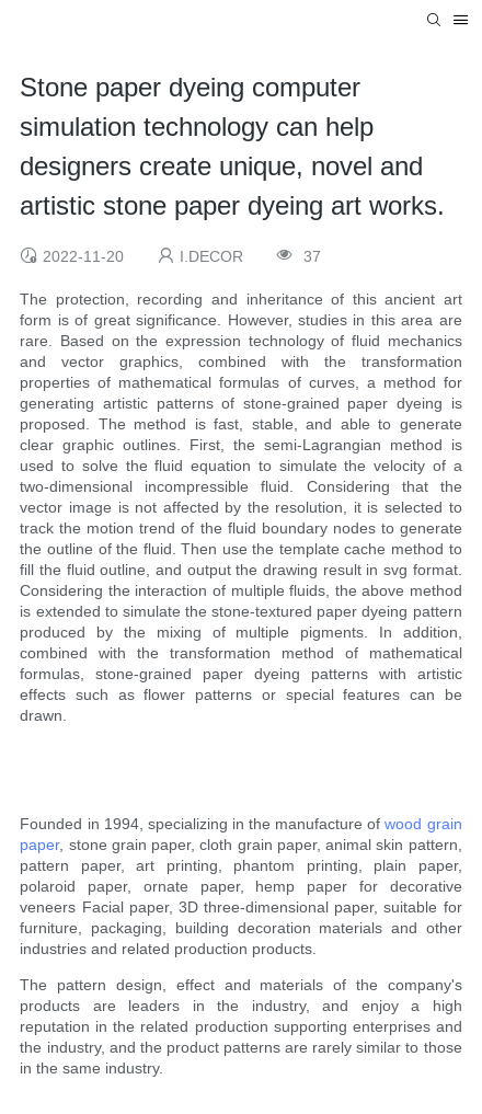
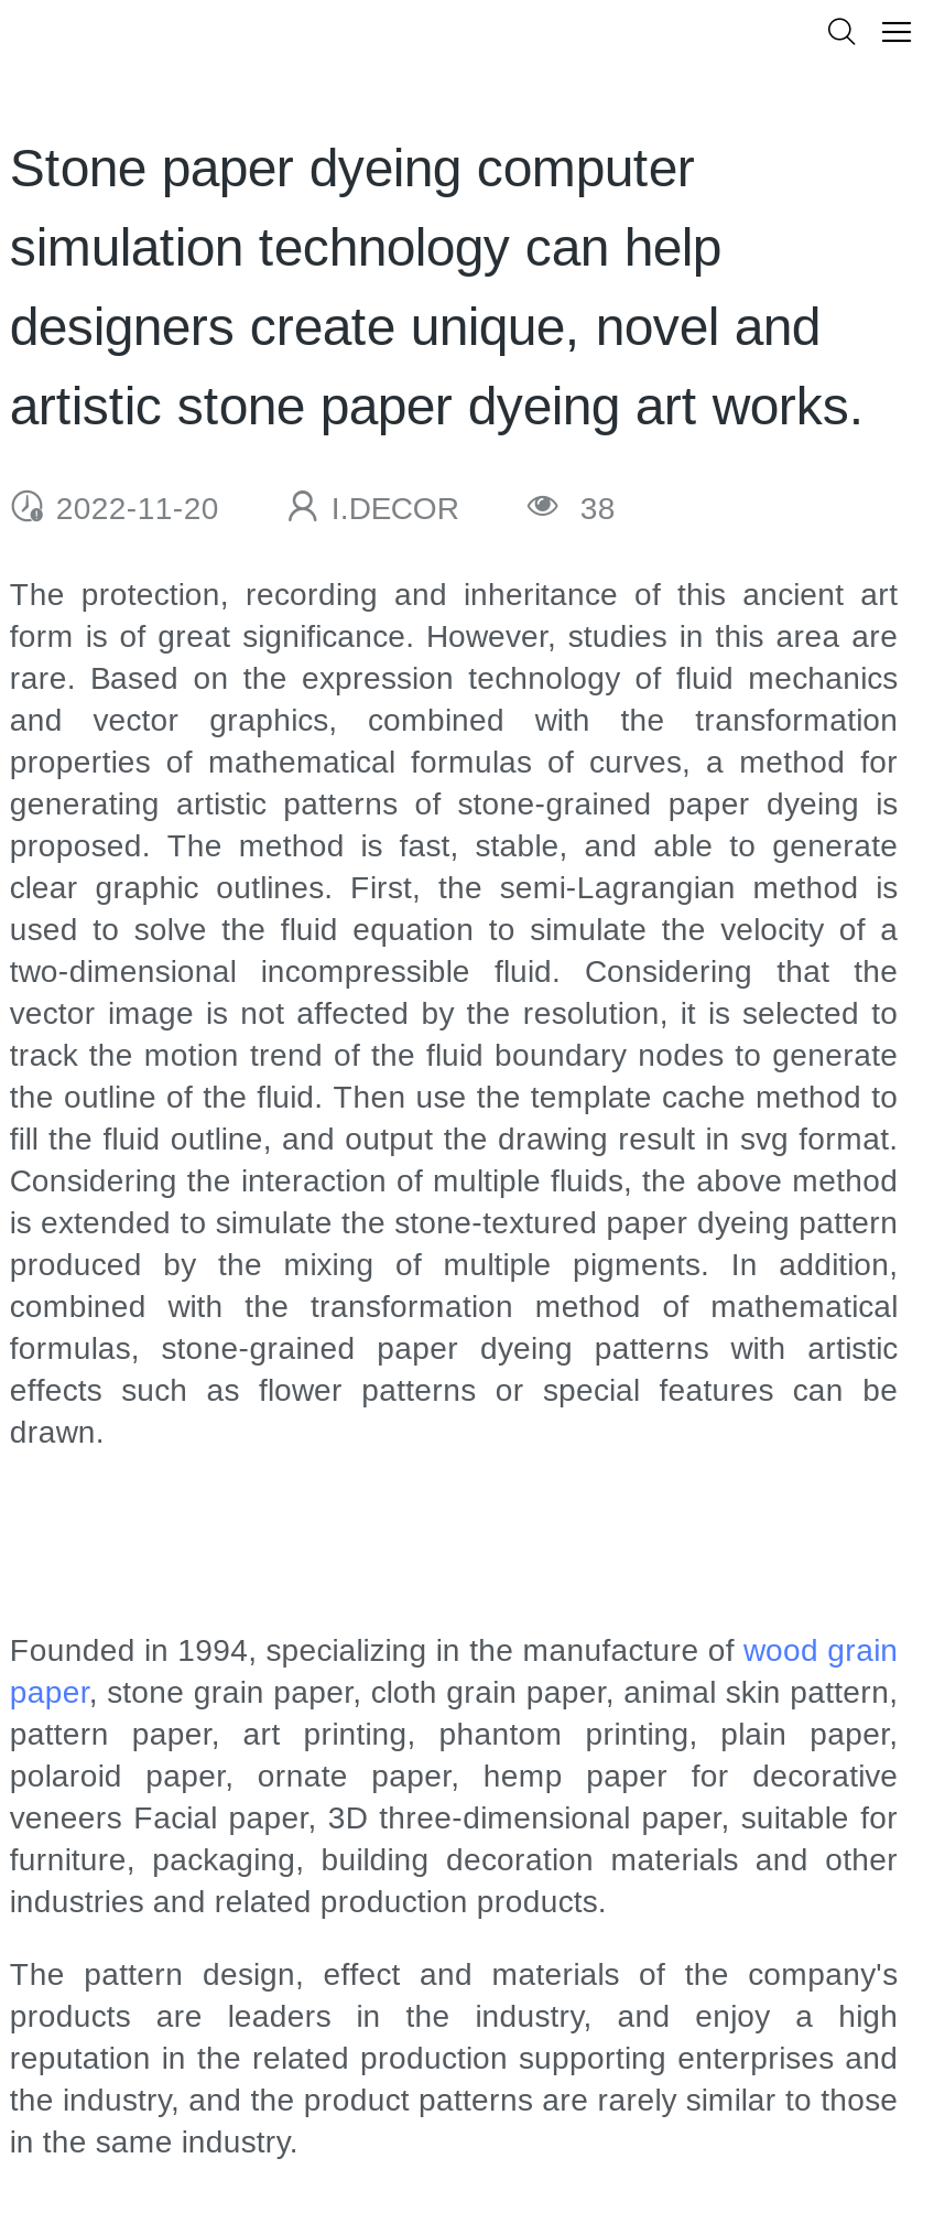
- 37
+ 38
